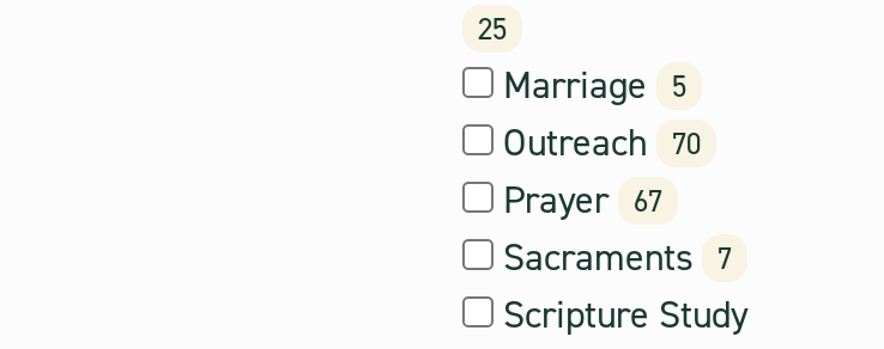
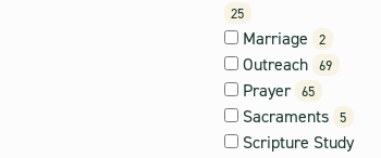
- Marriage 5
+ Marriage 2

- Outreach 70
+ Outreach 69

- Prayer 67
+ Prayer 65

- Sacraments 7
+ Sacraments 5
